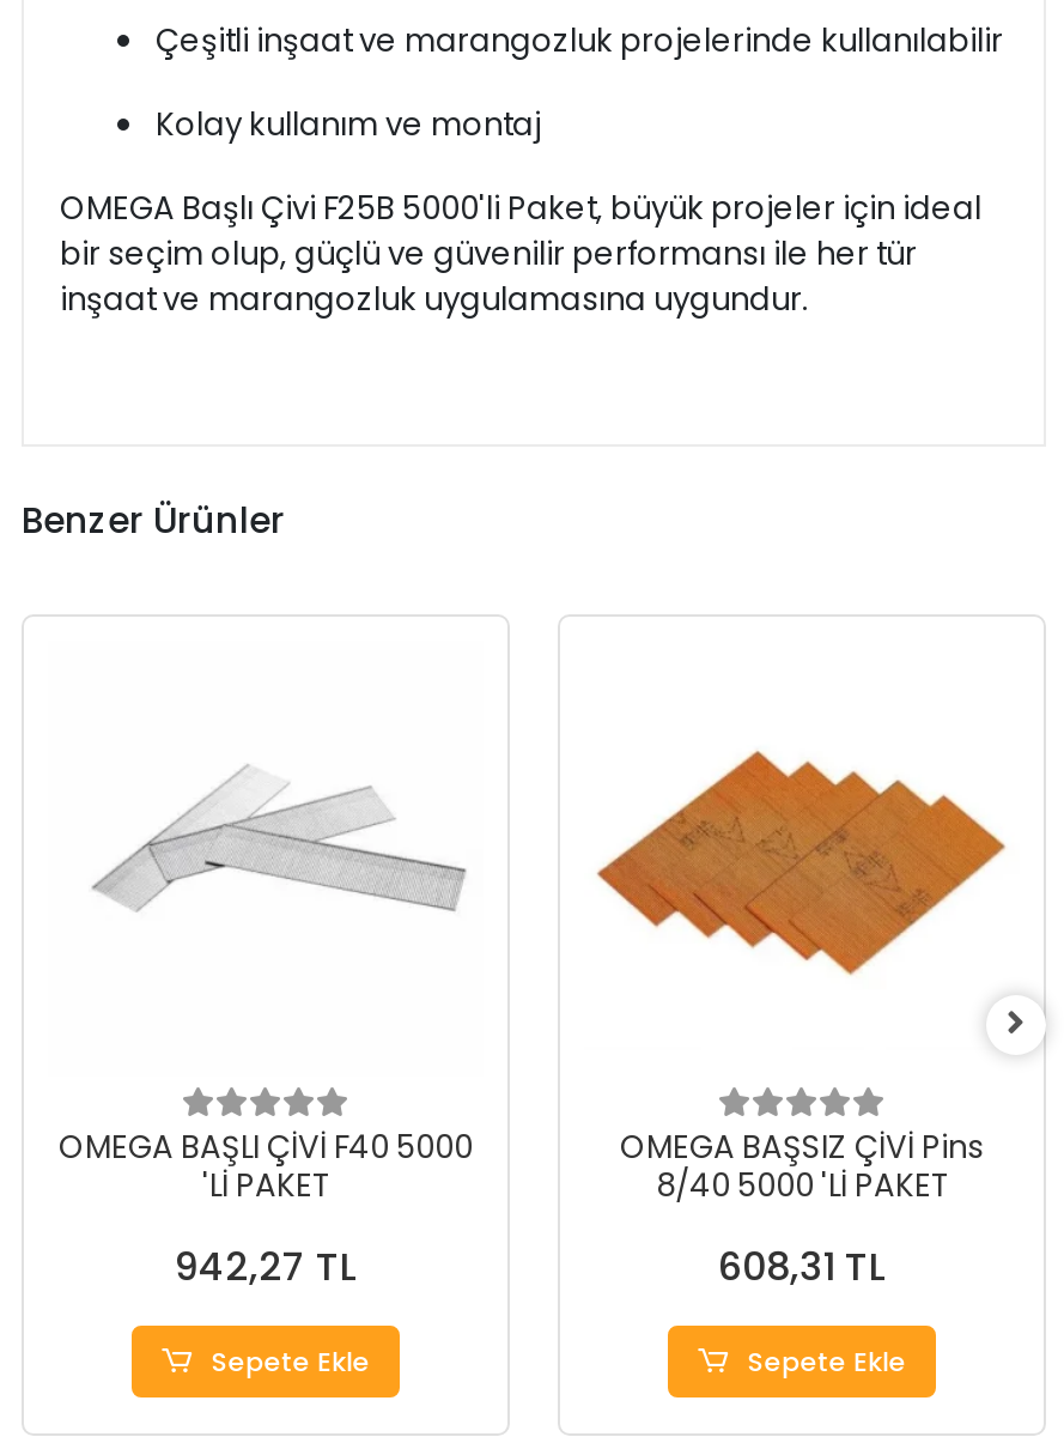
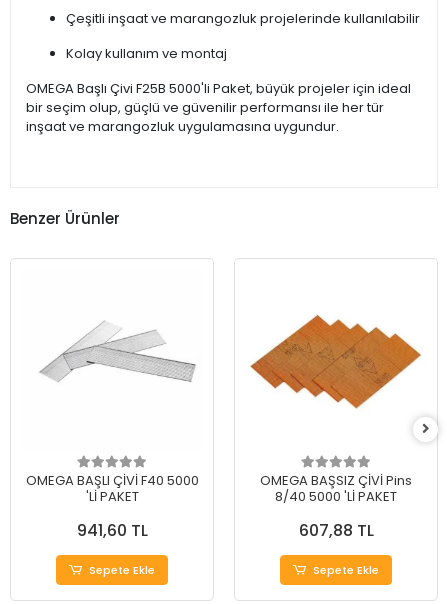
- 942,27 TL
+ 941,60 TL

- 608,31 TL
+ 607,88 TL
